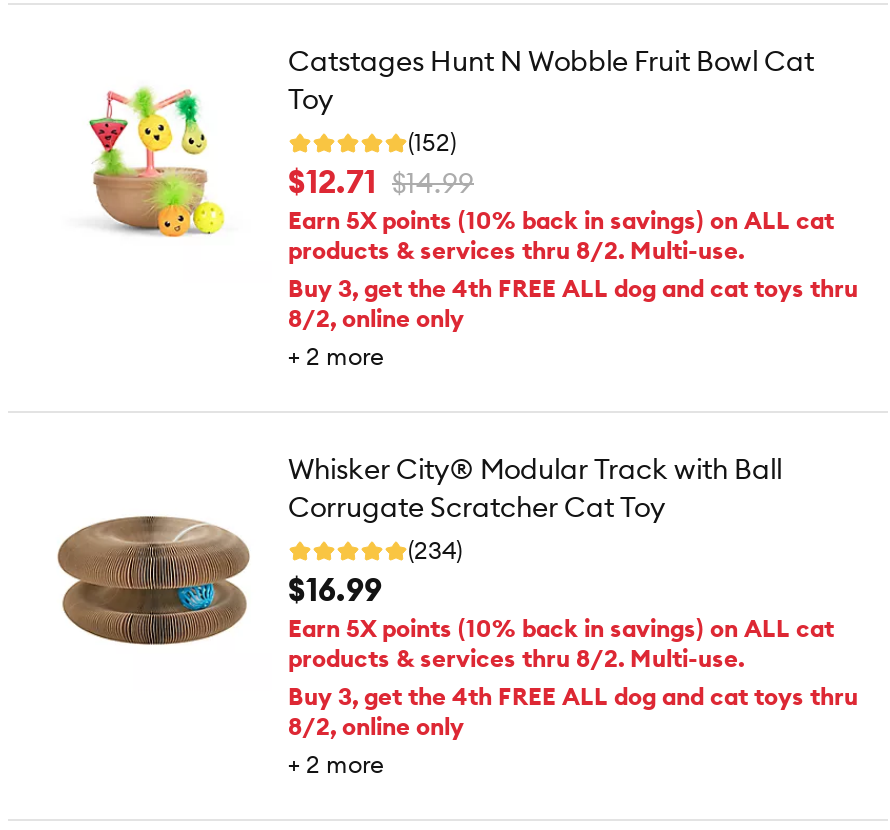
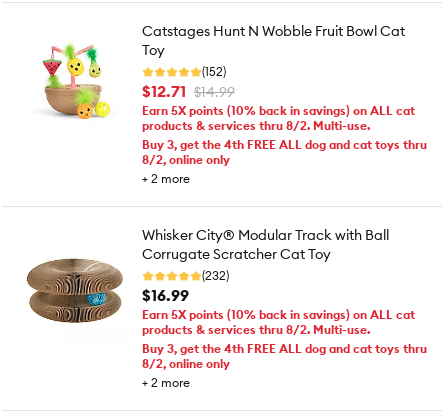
- (234)
+ (232)
